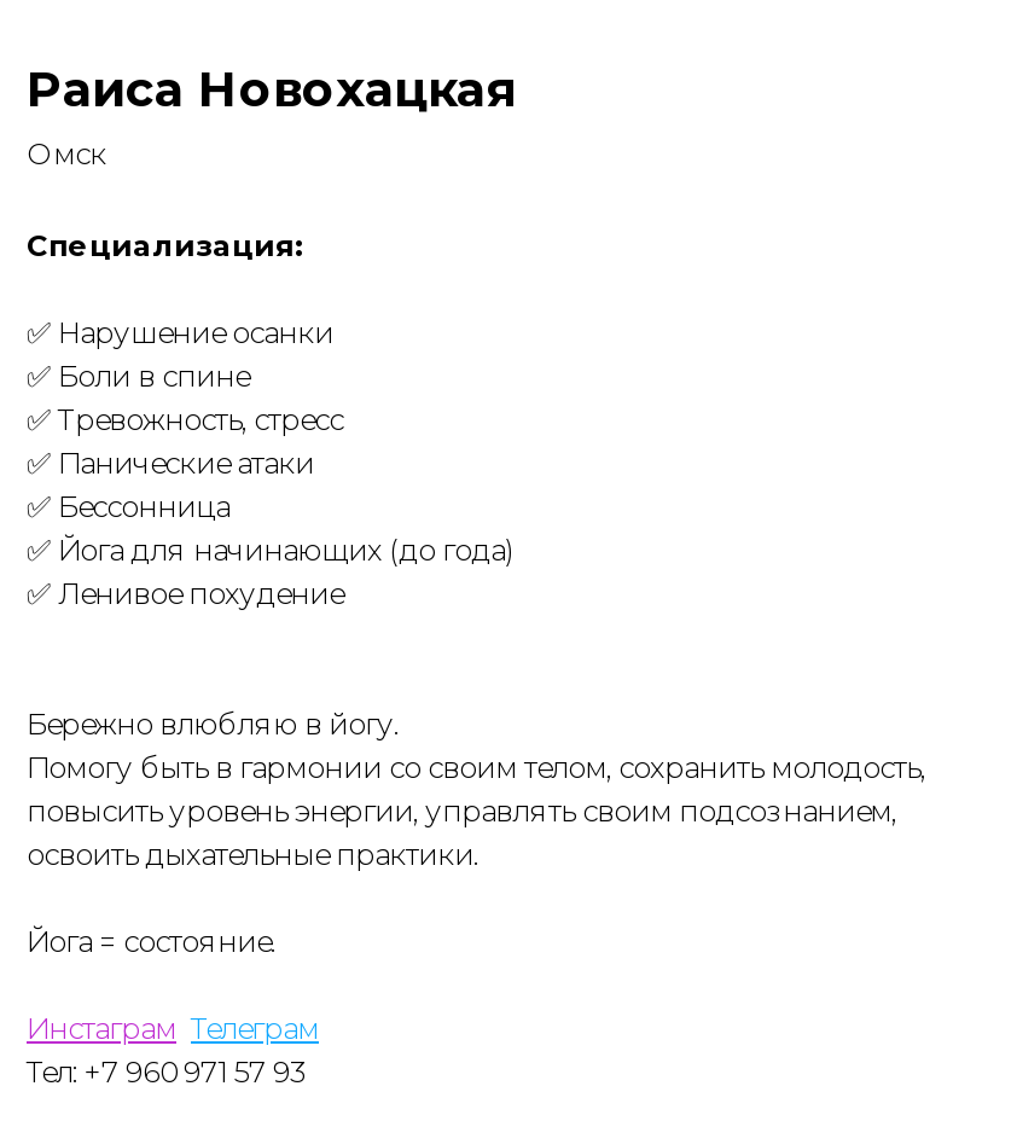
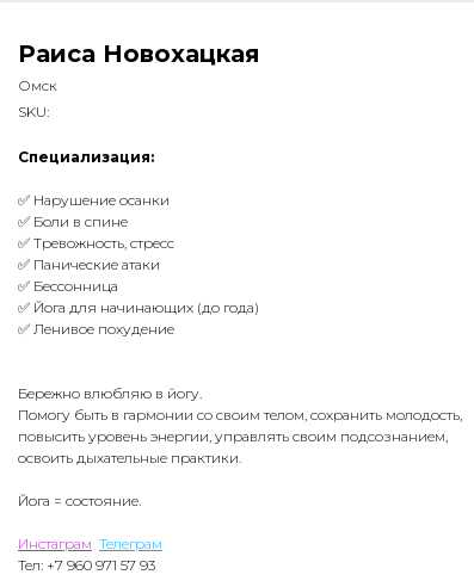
+ SKU:
